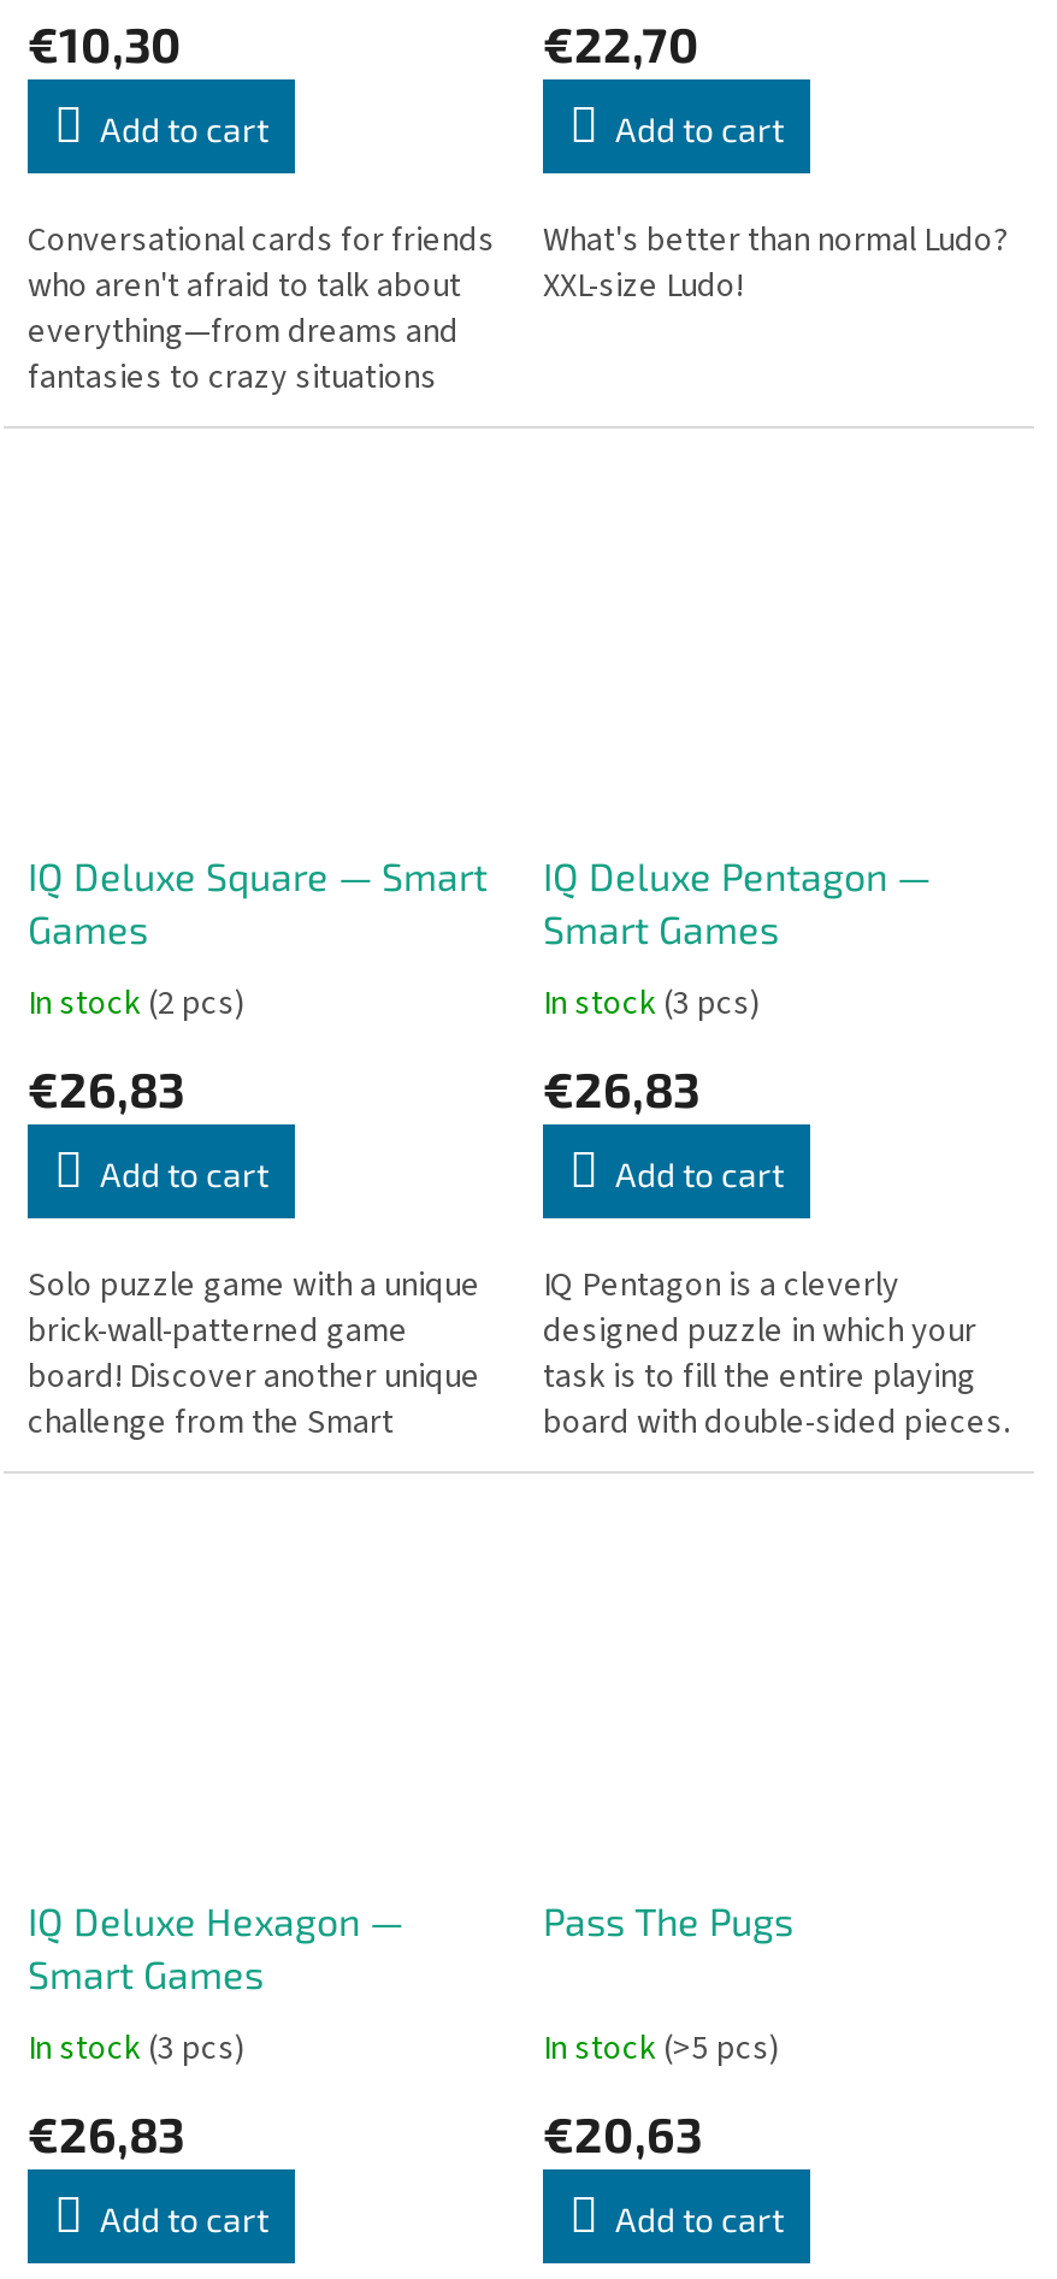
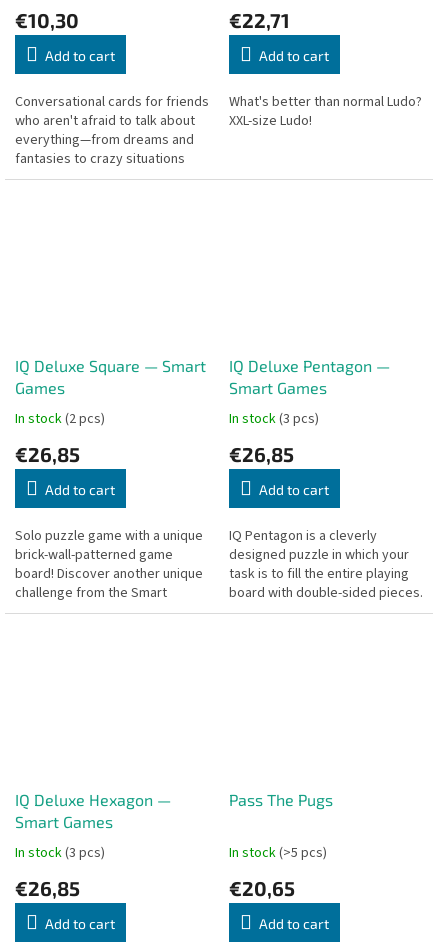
- €22,70
+ €22,71

- €26,83
+ €26,85

- €26,83
+ €26,85

- €26,83
+ €26,85

- €20,63
+ €20,65
